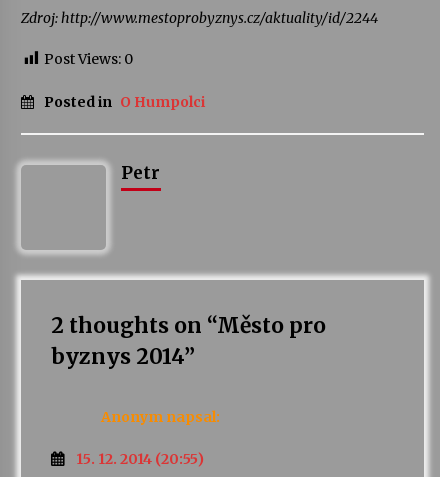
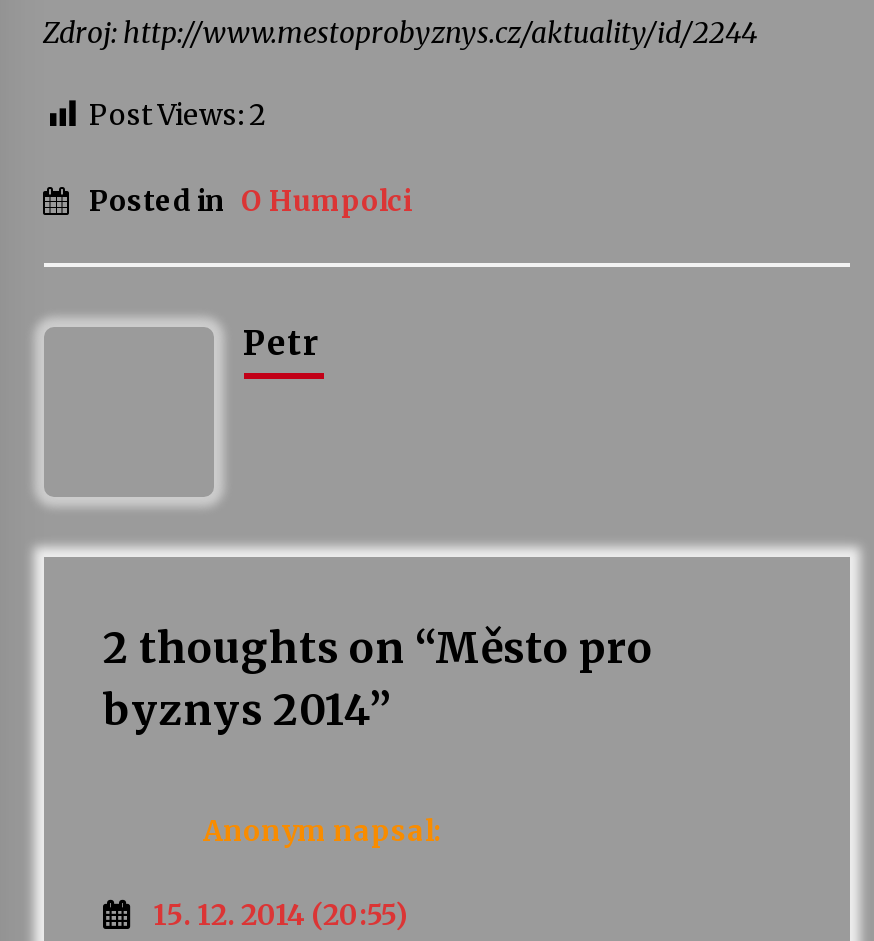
- Post Views: 0
+ Post Views: 2
